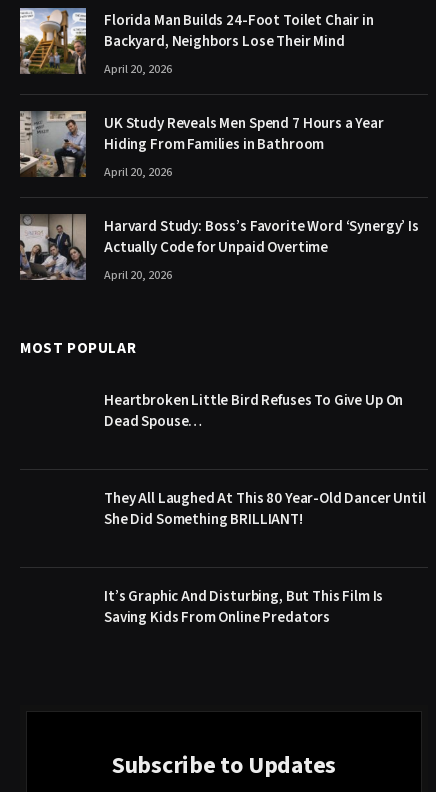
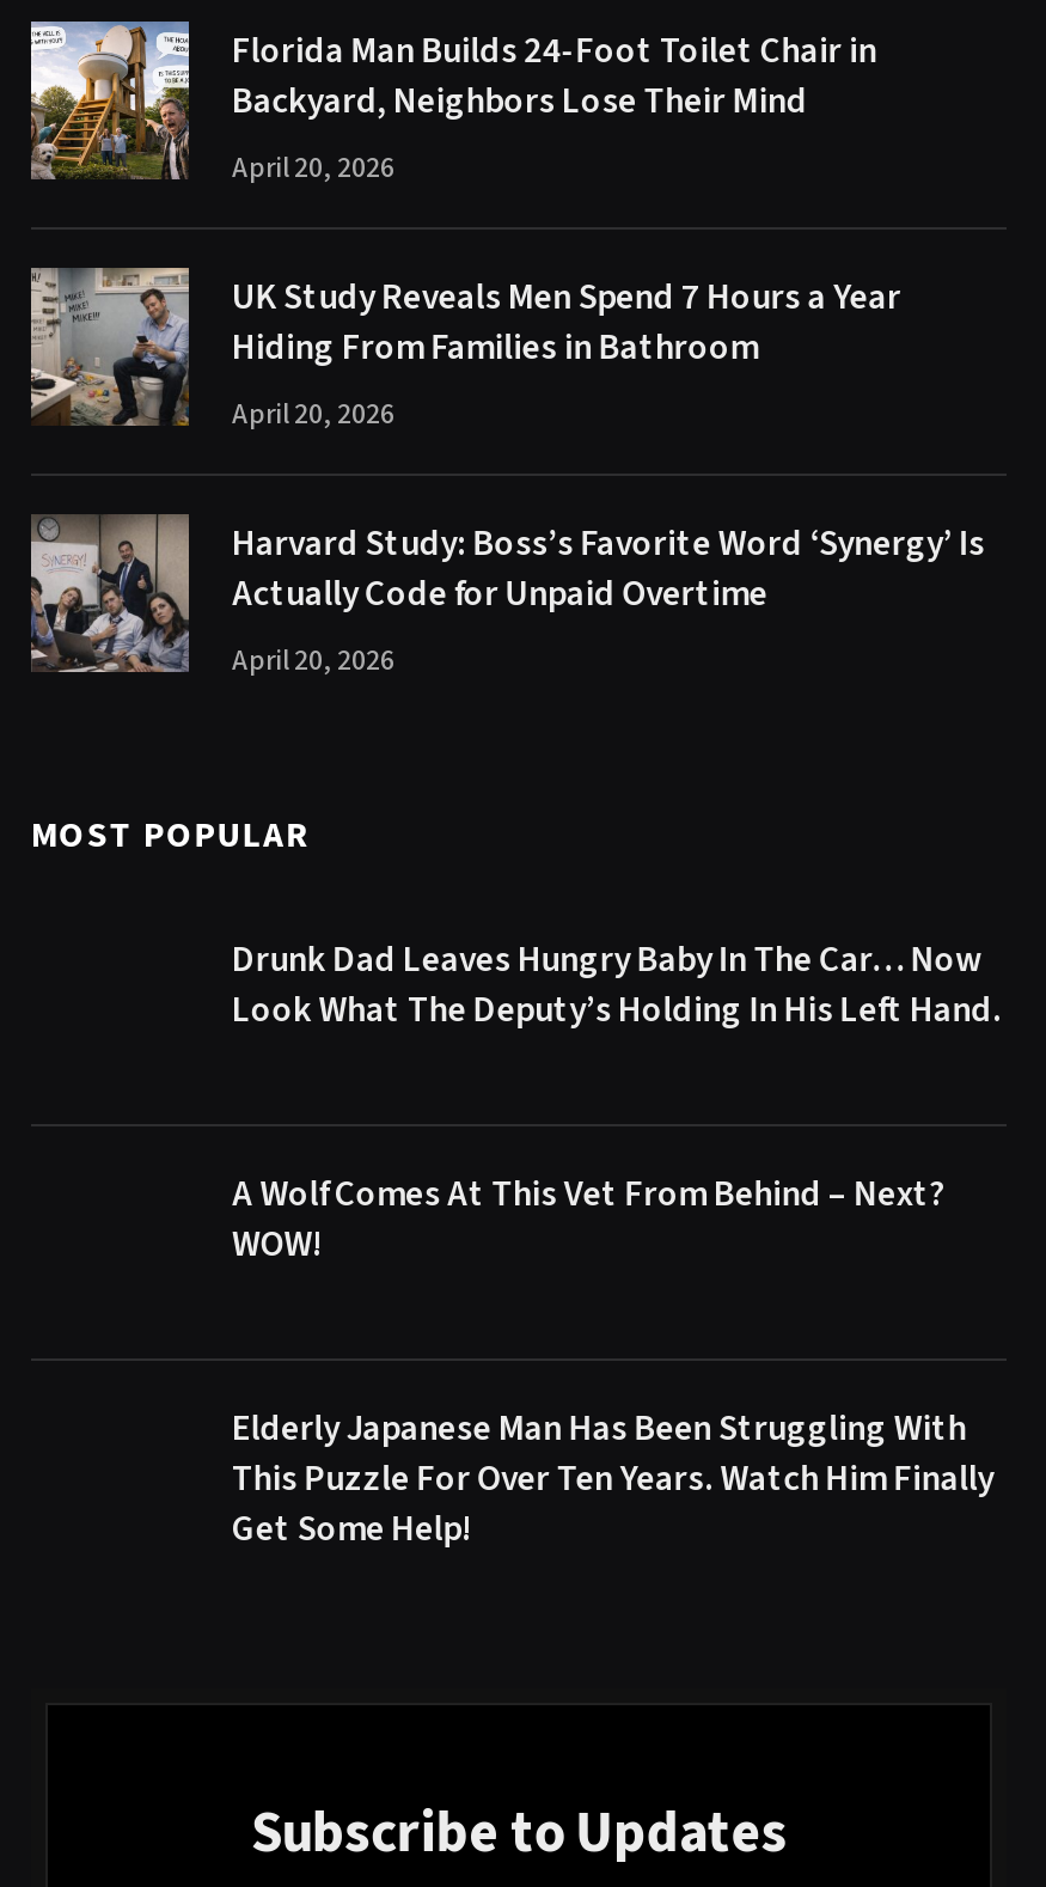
- Heartbroken Little Bird Refuses To Give Up On
- Dead Spouse…
+ Drunk Dad Leaves Hungry Baby In The Car… Now
+ Look What The Deputy’s Holding In His Left Hand.

- They All Laughed At This 80 Year-Old Dancer Until
- She Did Something BRILLIANT!
+ A Wolf Comes At This Vet From Behind – Next?
+ WOW!

- It’s Graphic And Disturbing, But This Film Is
- Saving Kids From Online Predators
+ Elderly Japanese Man Has Been Struggling With
+ This Puzzle For Over Ten Years. Watch Him Finally
+ Get Some Help!
